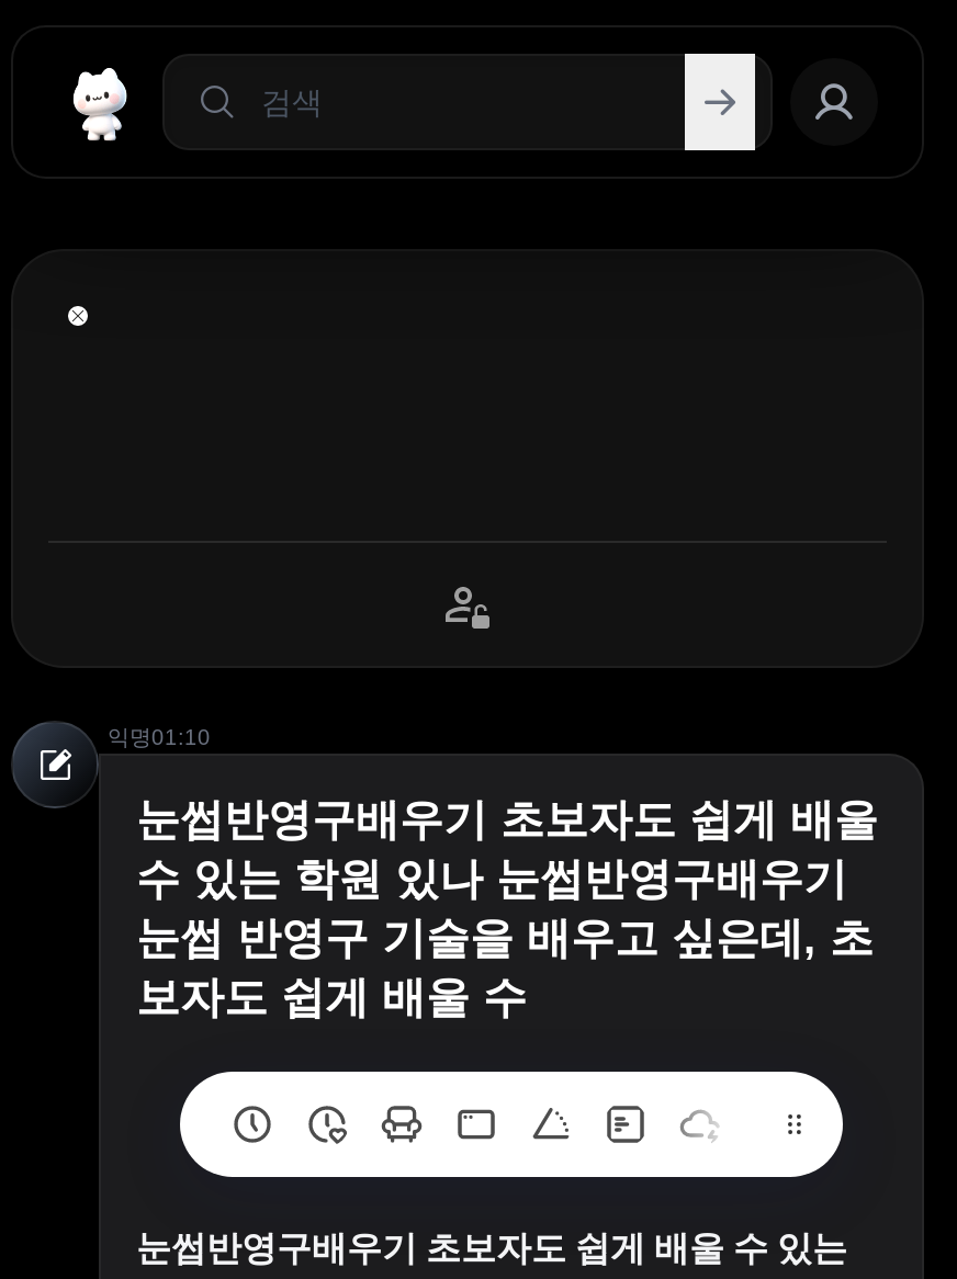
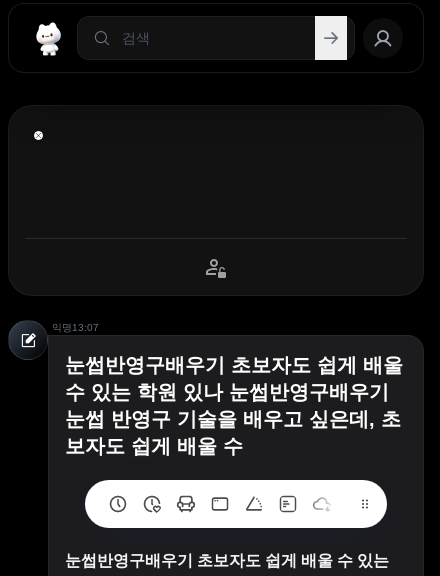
- 익명 01:10
+ 익명 13:07
